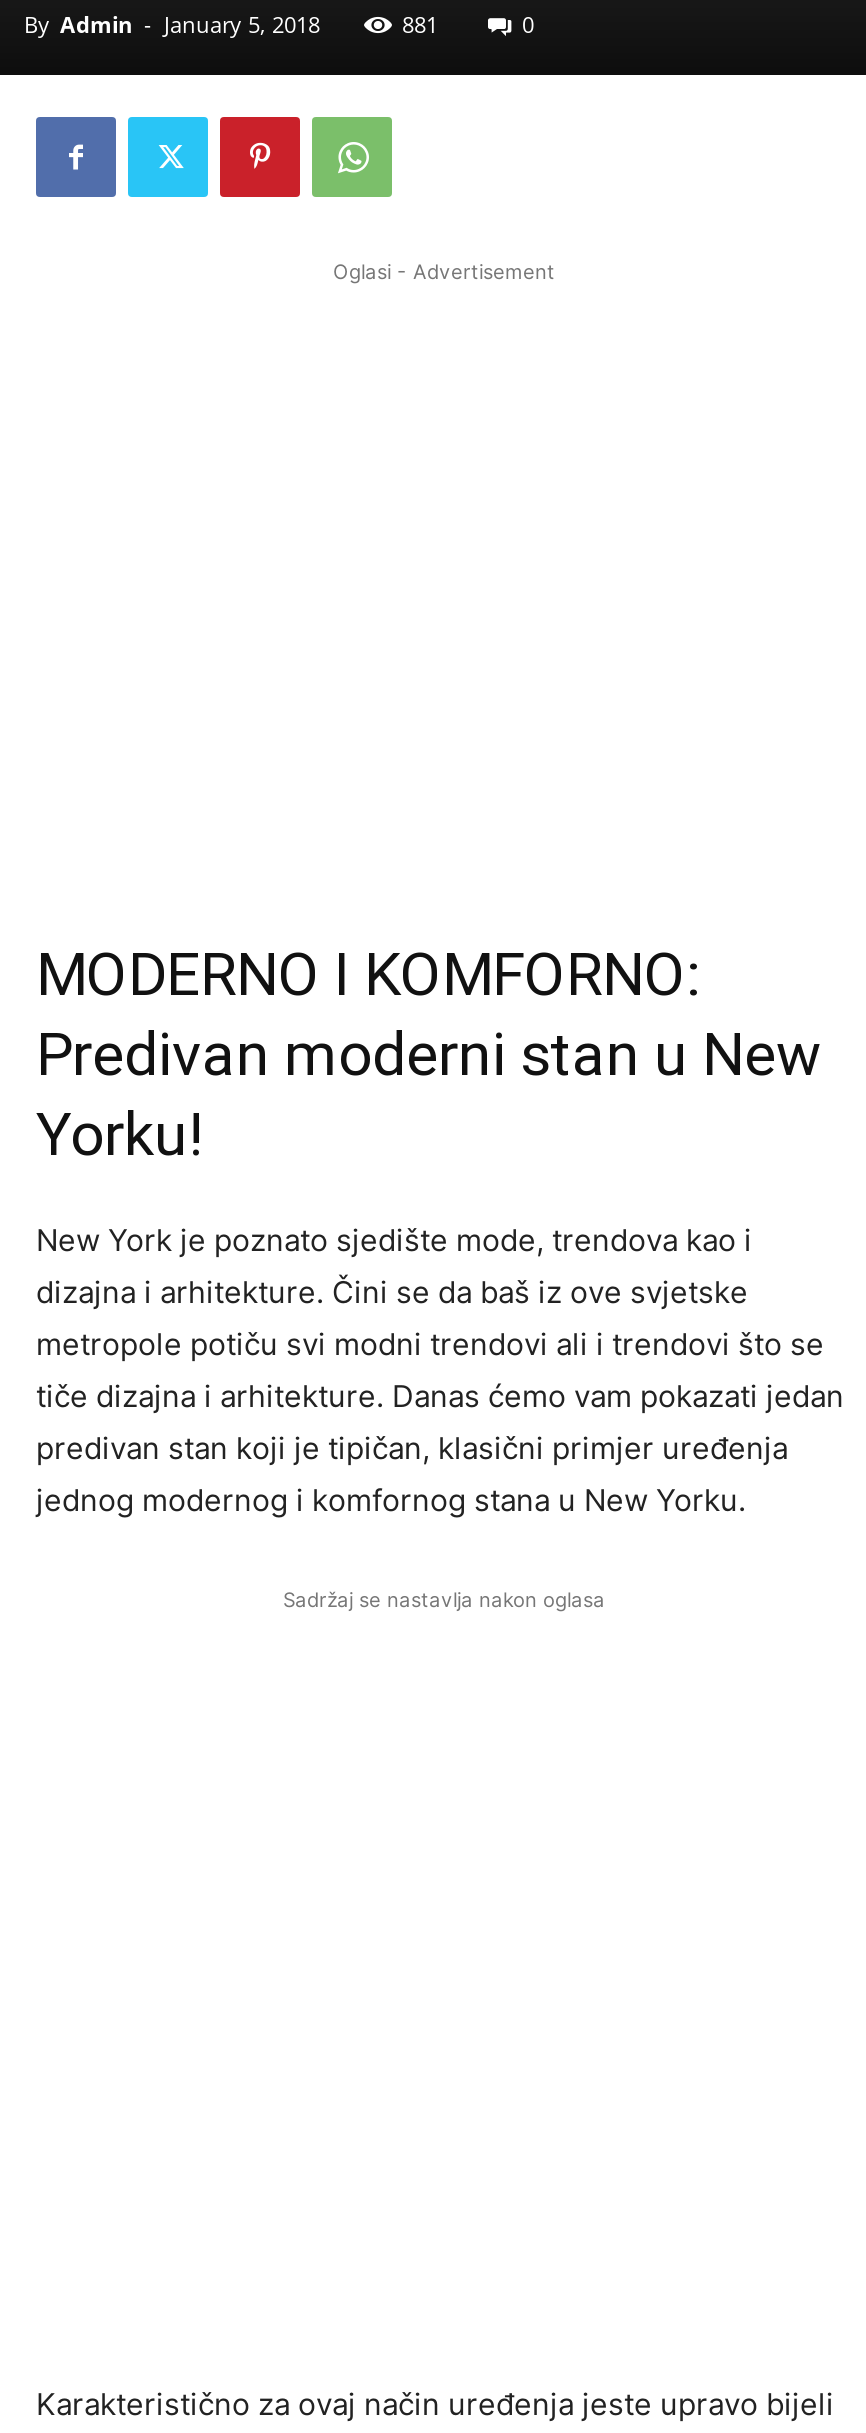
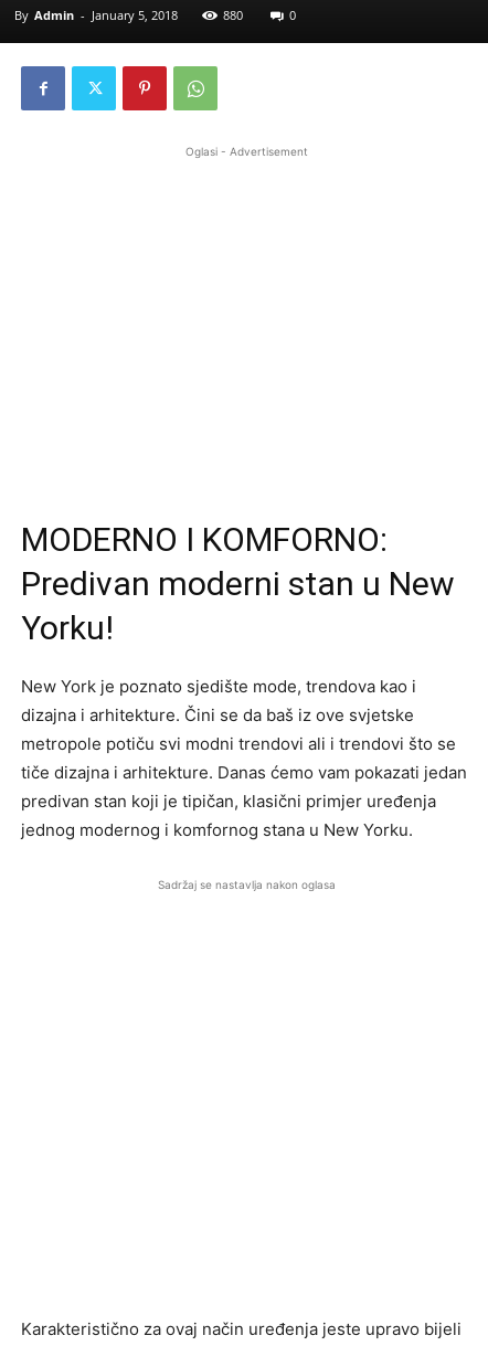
- 881
+ 880
